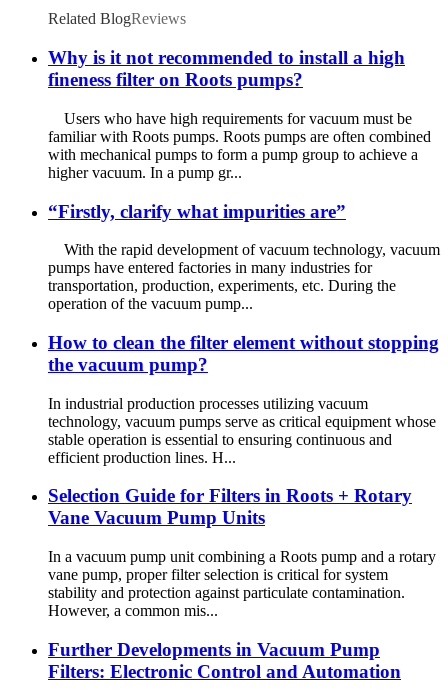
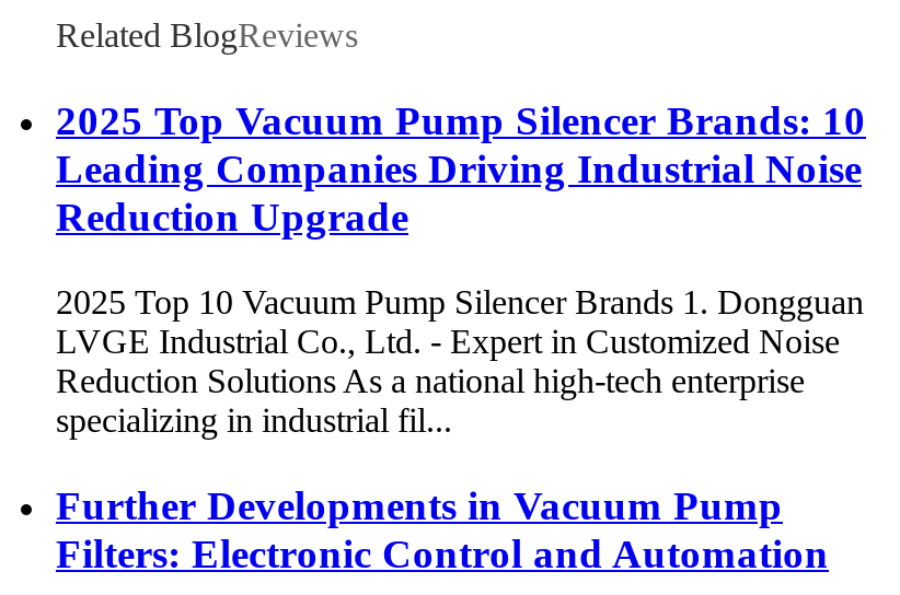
- Why is it not recommended to install a high
- fineness filter on Roots pumps?
- Users who have high requirements for vacuum must be
- familiar with Roots pumps. Roots pumps are often combined
- with mechanical pumps to form a pump group to achieve a
- higher vacuum. In a pump gr...
- “Firstly, clarify what impurities are”
- With the rapid development of vacuum technology, vacuum
- pumps have entered factories in many industries for
- transportation, production, experiments, etc. During the
- operation of the vacuum pump...
- How to clean the filter element without stopping
- the vacuum pump?
- In industrial production processes utilizing vacuum
- technology, vacuum pumps serve as critical equipment whose
- stable operation is essential to ensuring continuous and
- efficient production lines. H...
- Selection Guide for Filters in Roots + Rotary
- Vane Vacuum Pump Units
- In a vacuum pump unit combining a Roots pump and a rotary
- vane pump, proper filter selection is critical for system
- stability and protection against particulate contamination.
- However, a common mis...
+ 2025 Top Vacuum Pump Silencer Brands: 10
+ Leading Companies Driving Industrial Noise
+ Reduction Upgrade
+ 2025 Top 10 Vacuum Pump Silencer Brands 1. Dongguan
+ LVGE Industrial Co., Ltd. - Expert in Customized Noise
+ Reduction Solutions As a national high-tech enterprise
+ specializing in industrial fil...
